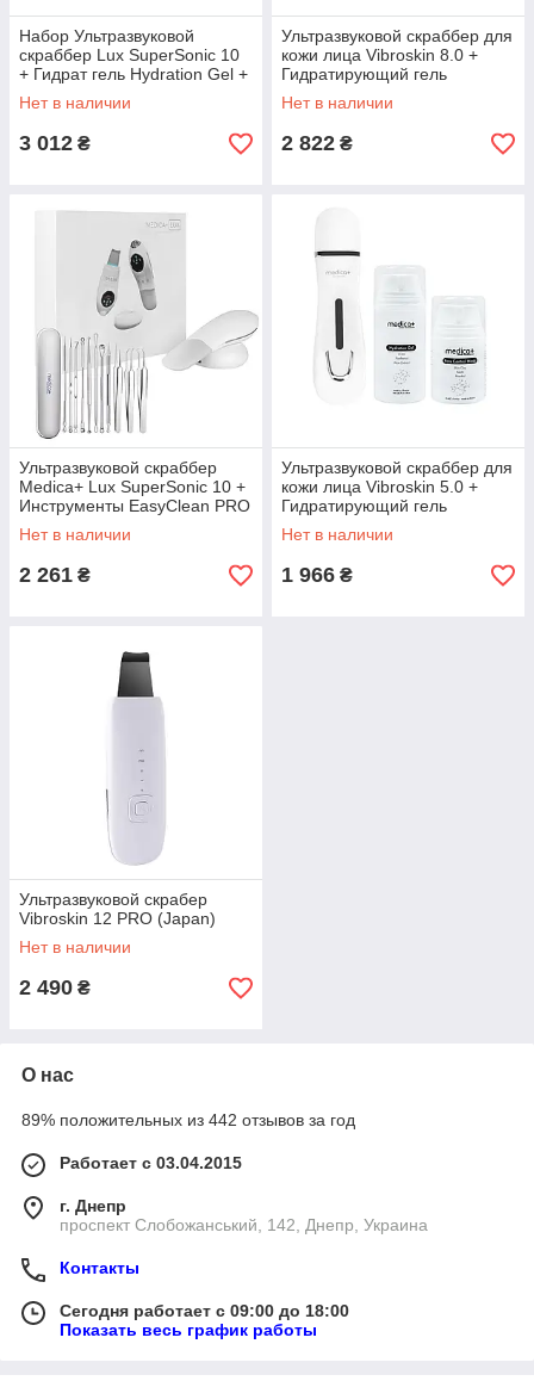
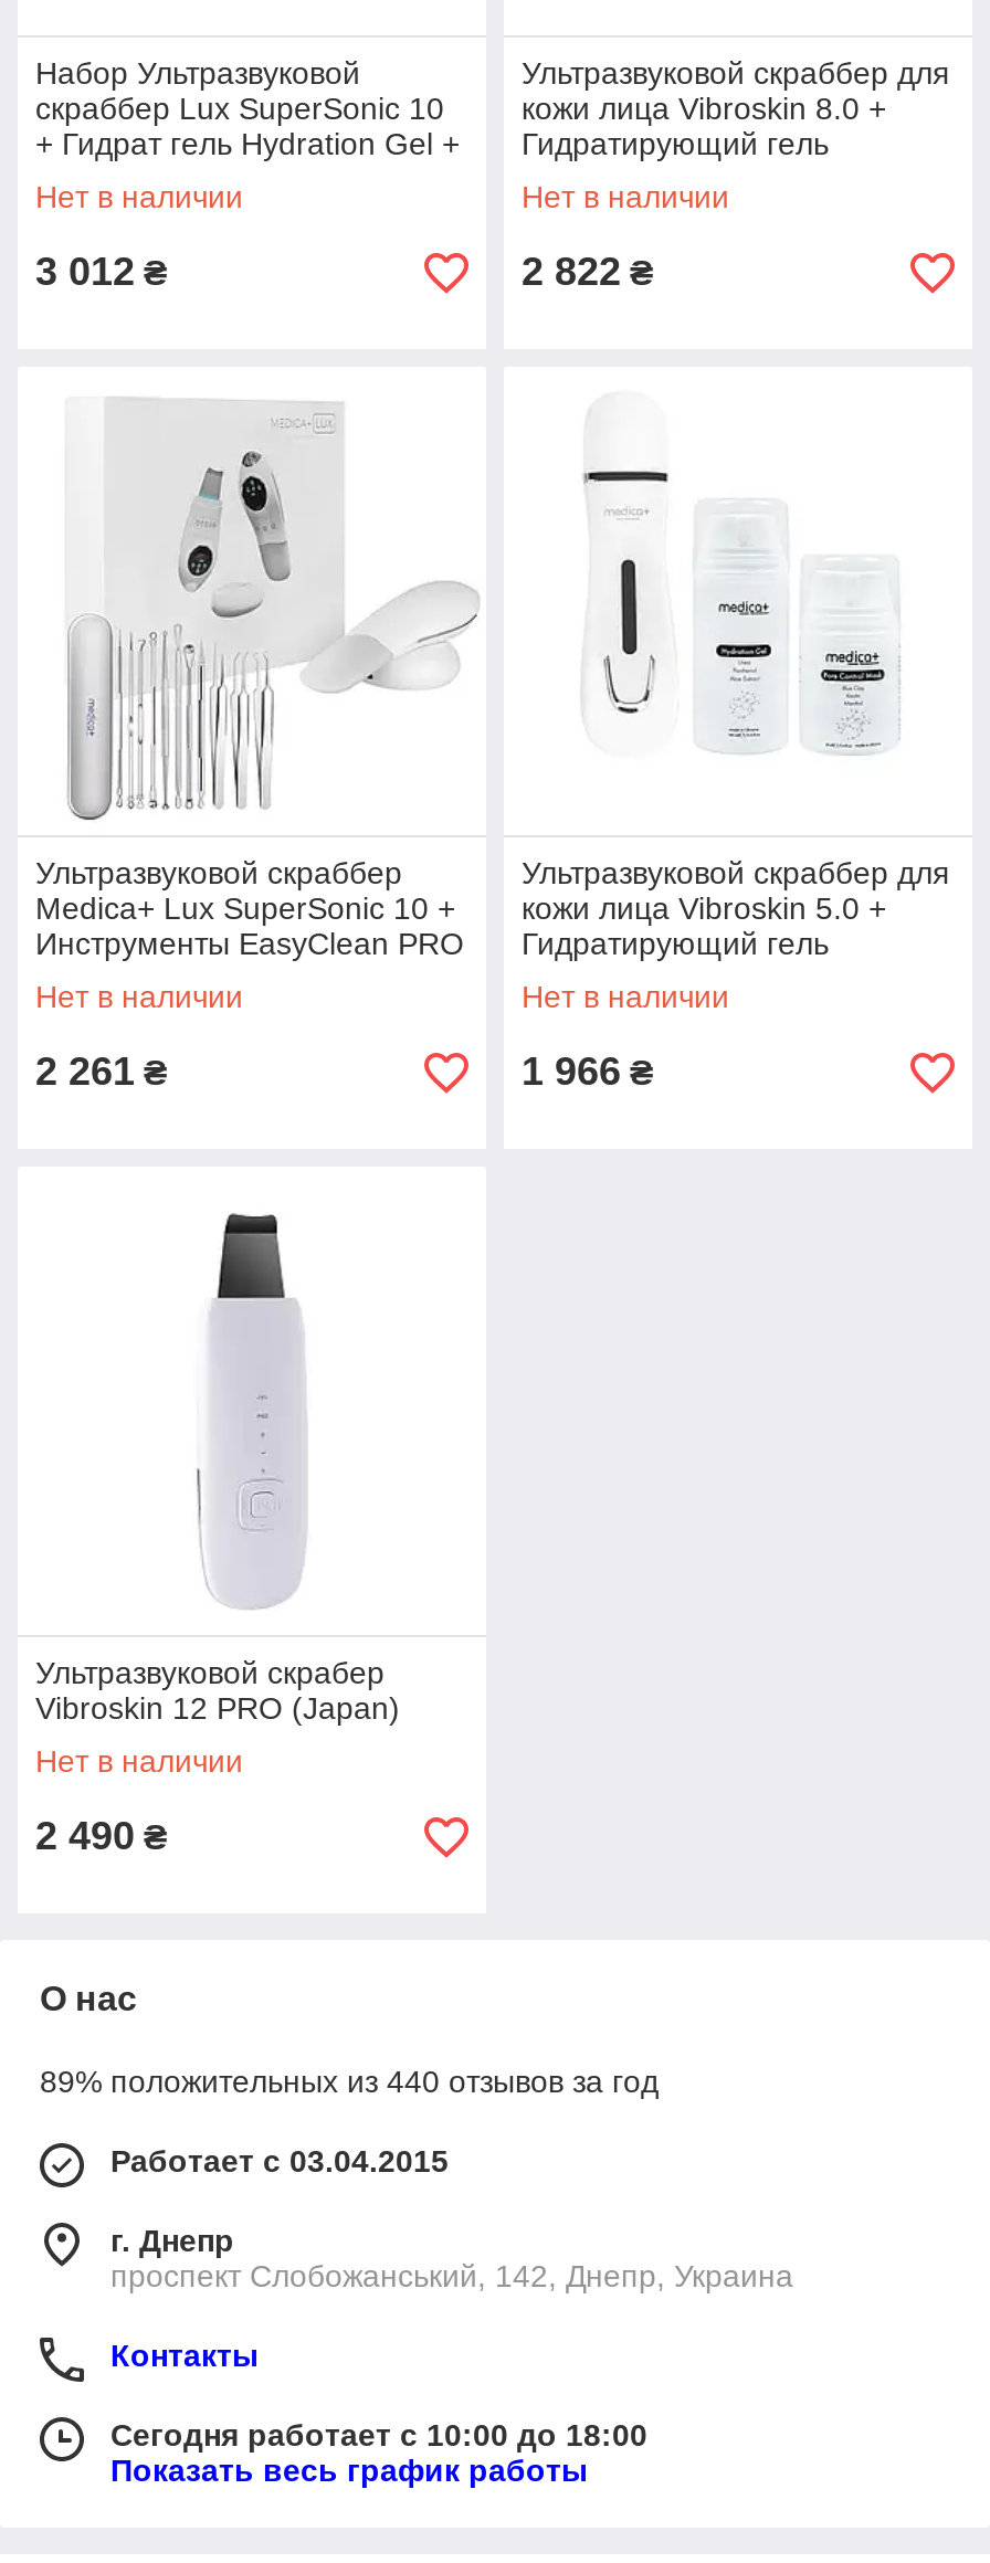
- 89% положительных из 442 отзывов за год
+ 89% положительных из 440 отзывов за год

- Сегодня работает с 09:00 до 18:00
+ Сегодня работает с 10:00 до 18:00
